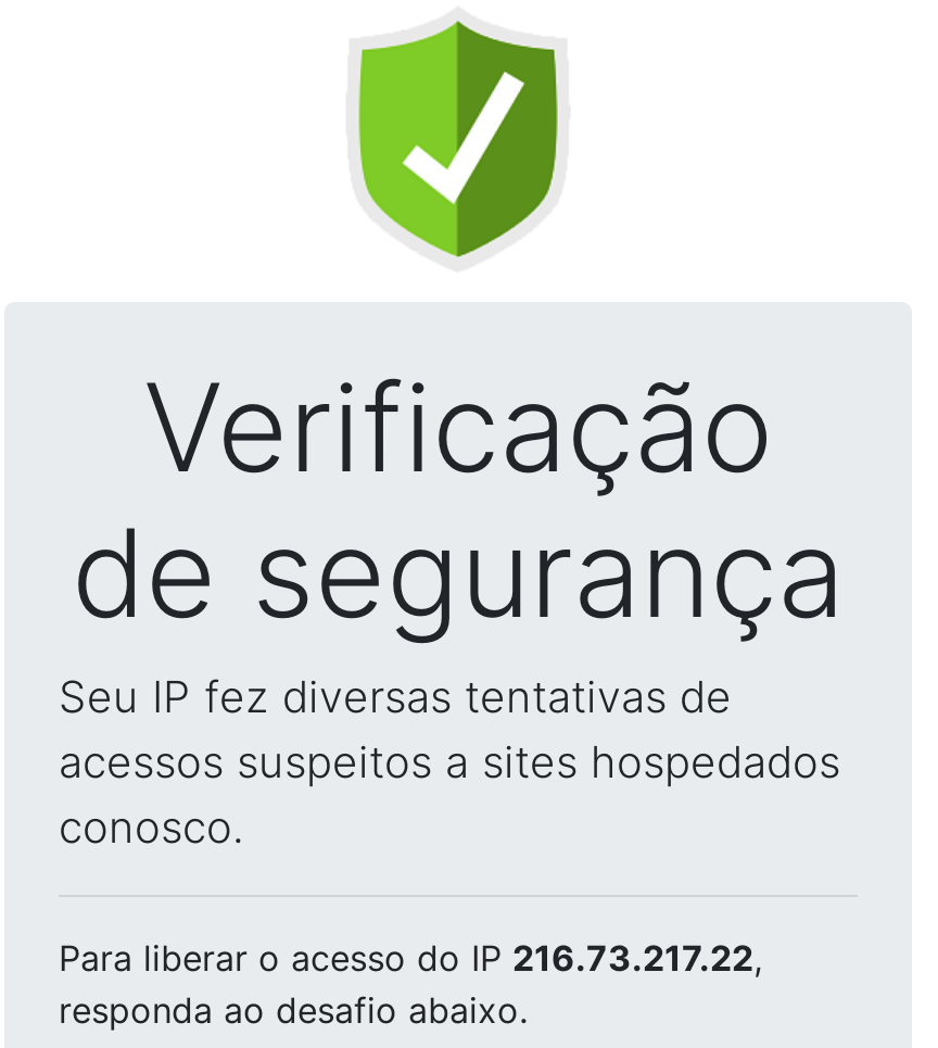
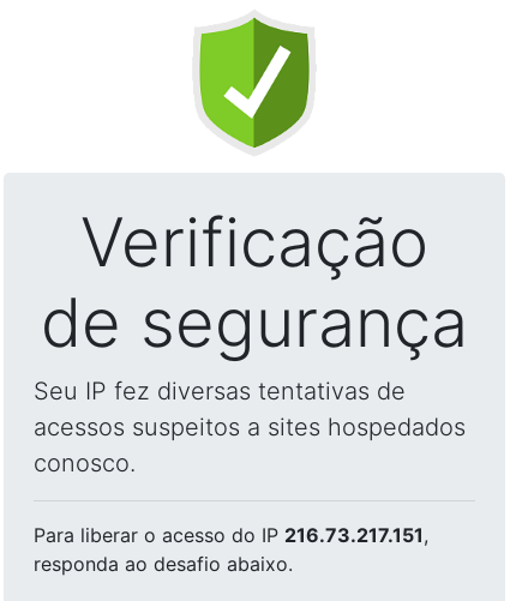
- Para liberar o acesso do IP 216.73.217.22,
+ Para liberar o acesso do IP 216.73.217.151,
